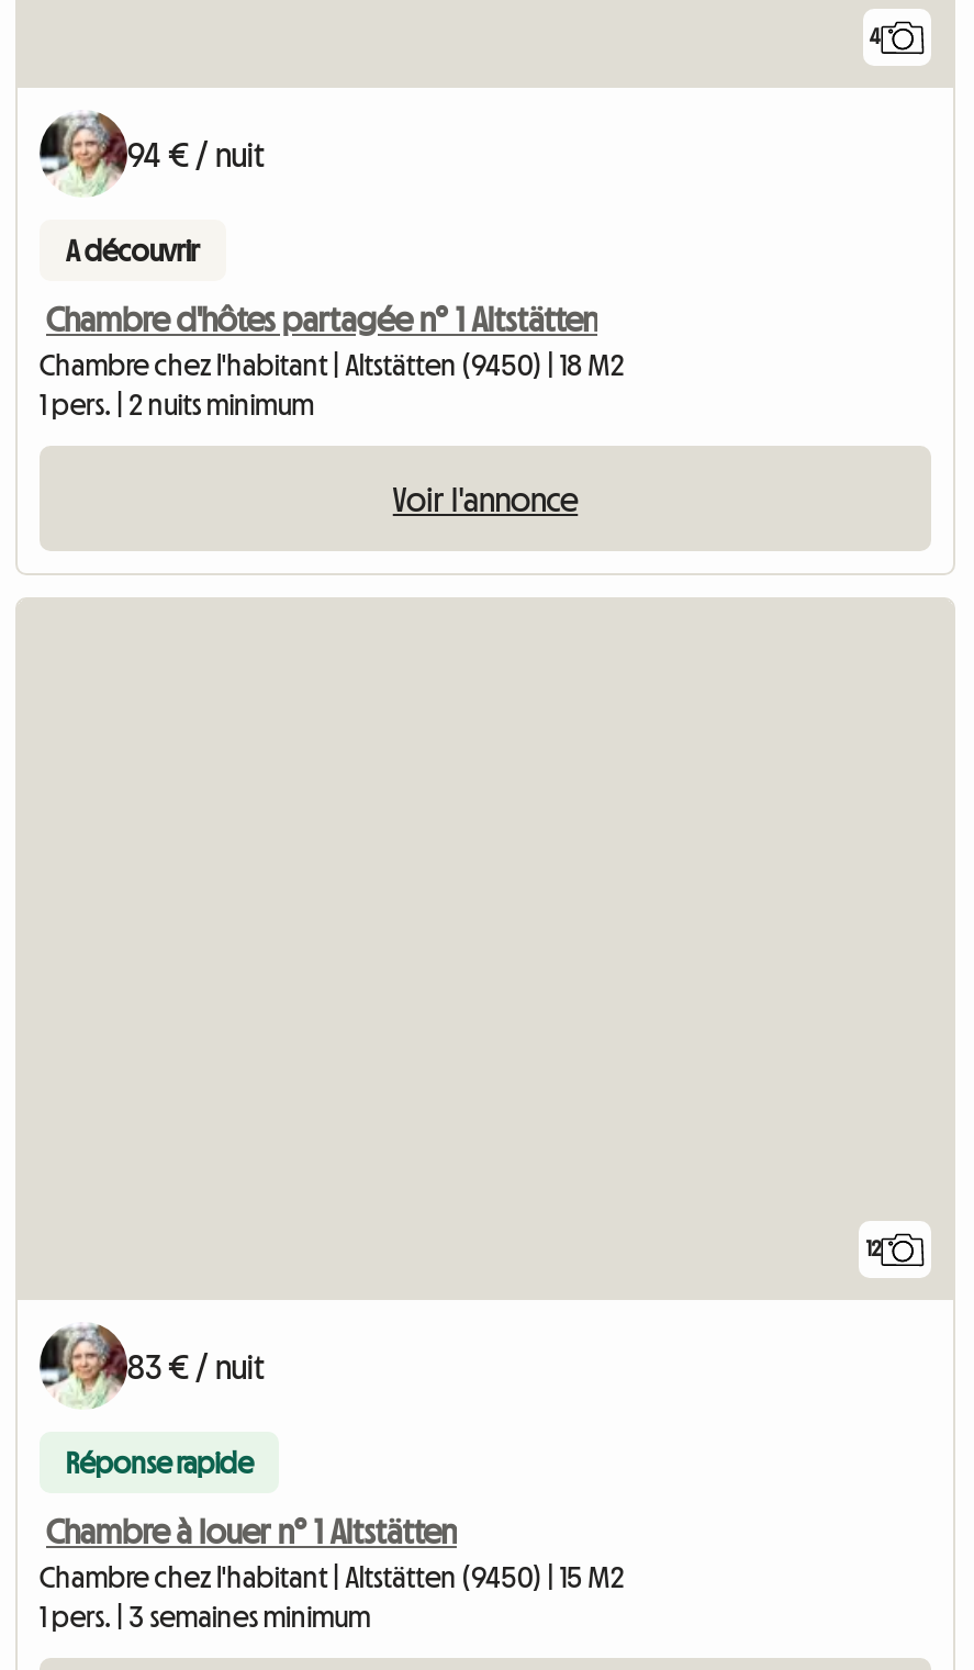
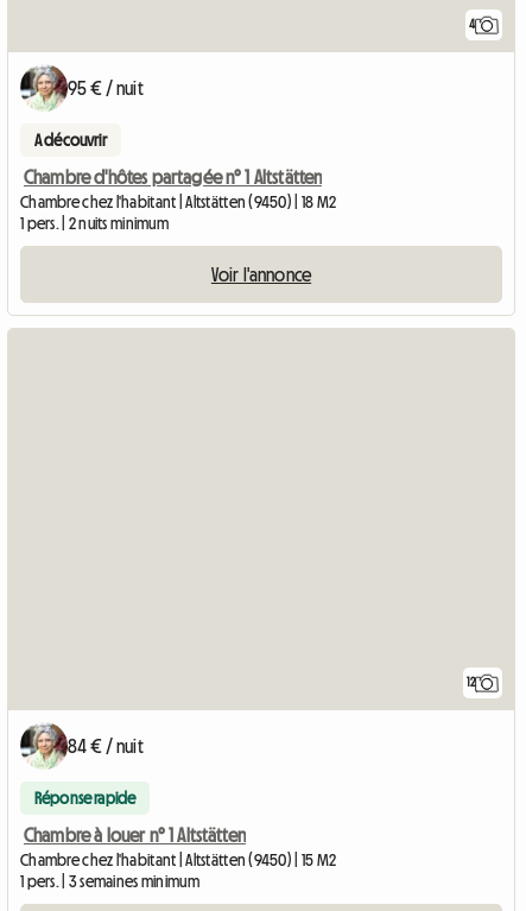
- 94 € / nuit
+ 95 € / nuit

- 83 € / nuit
+ 84 € / nuit
